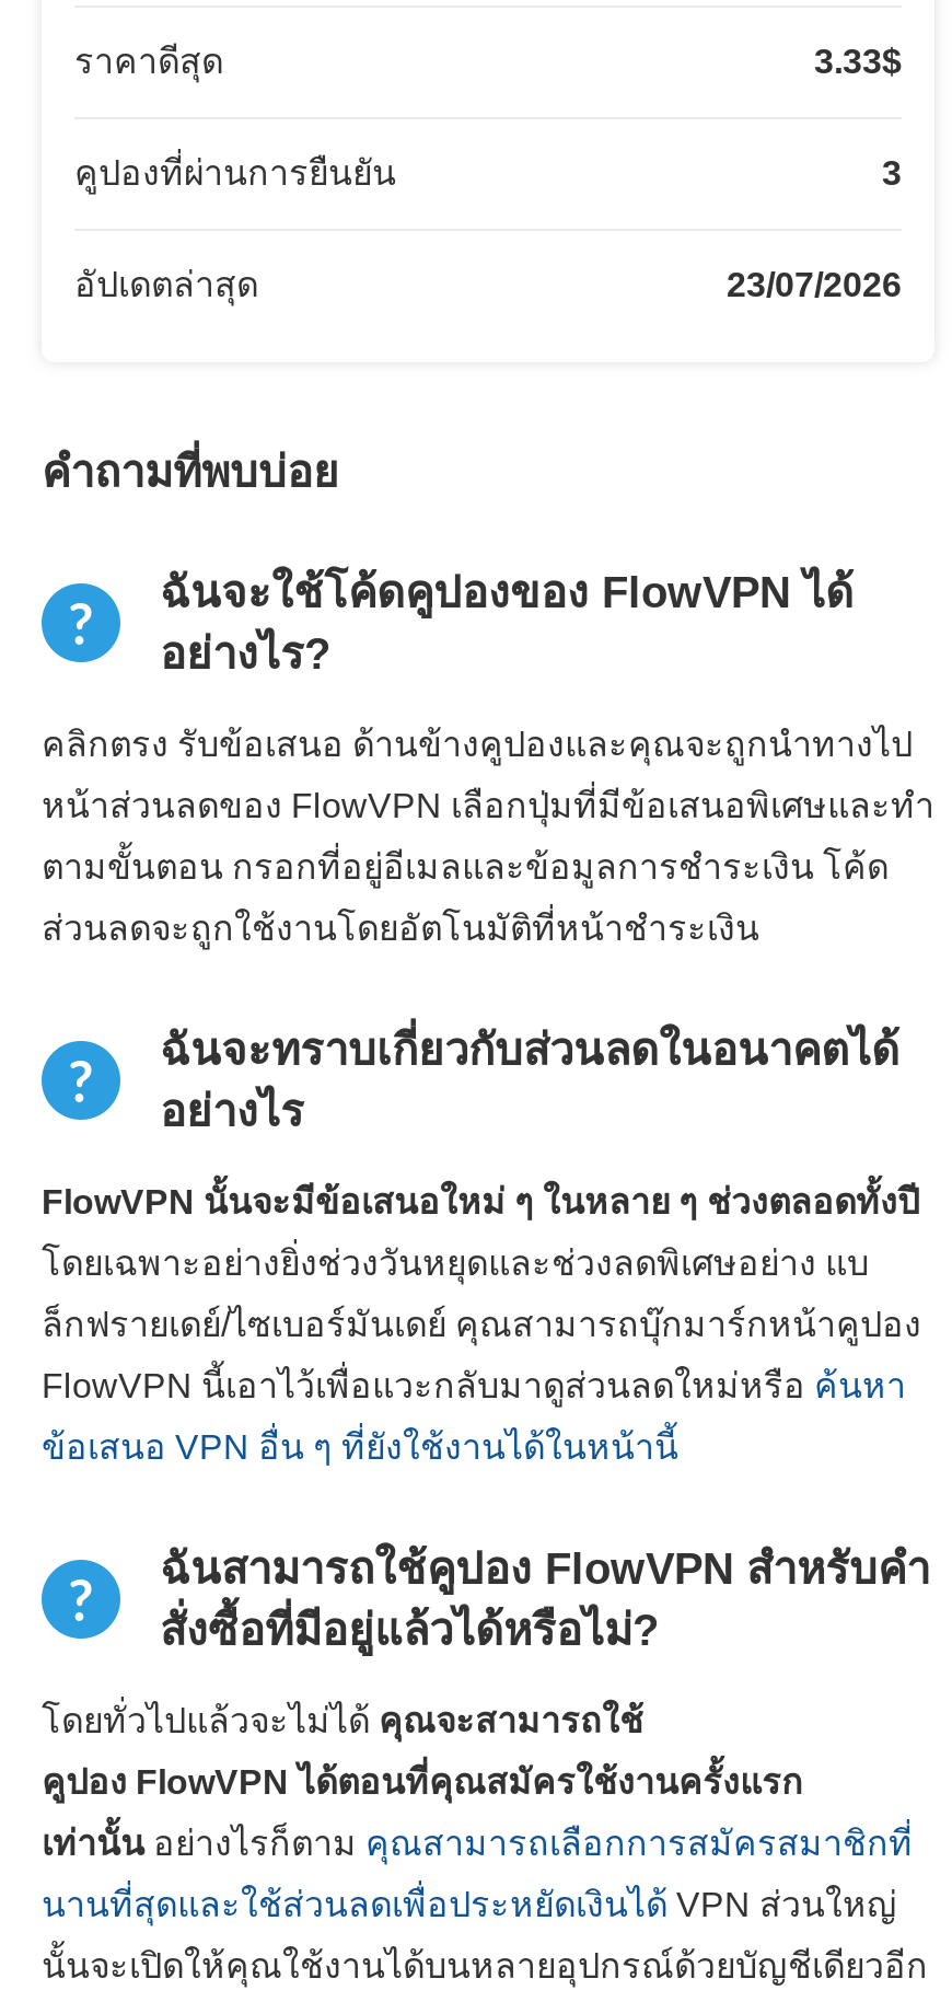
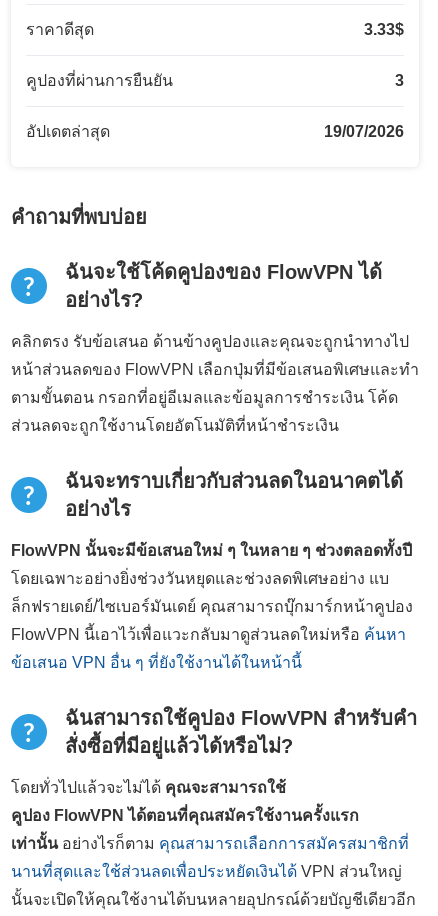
- 23/07/2026
+ 19/07/2026
